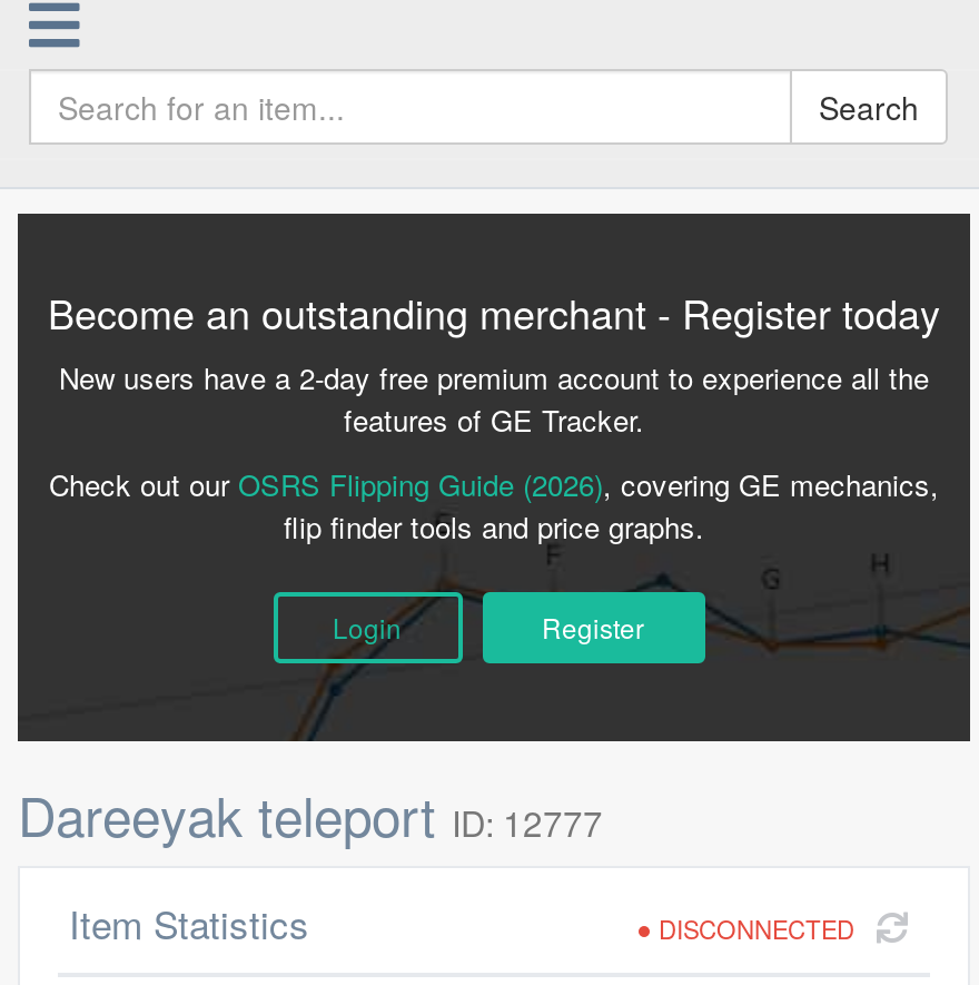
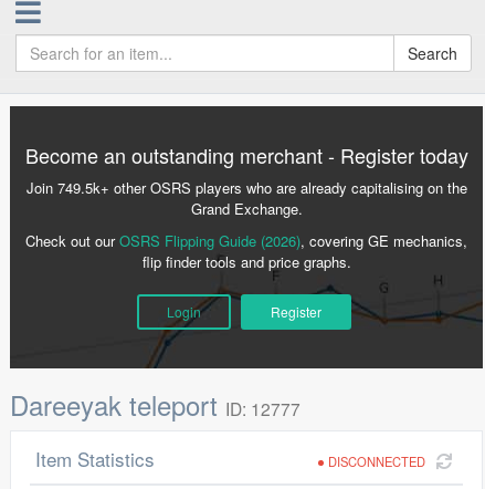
- New users have a 2-day free premium account to experience all the
- features of GE Tracker.
+ Join 749.5k+ other OSRS players who are already capitalising on the
+ Grand Exchange.
